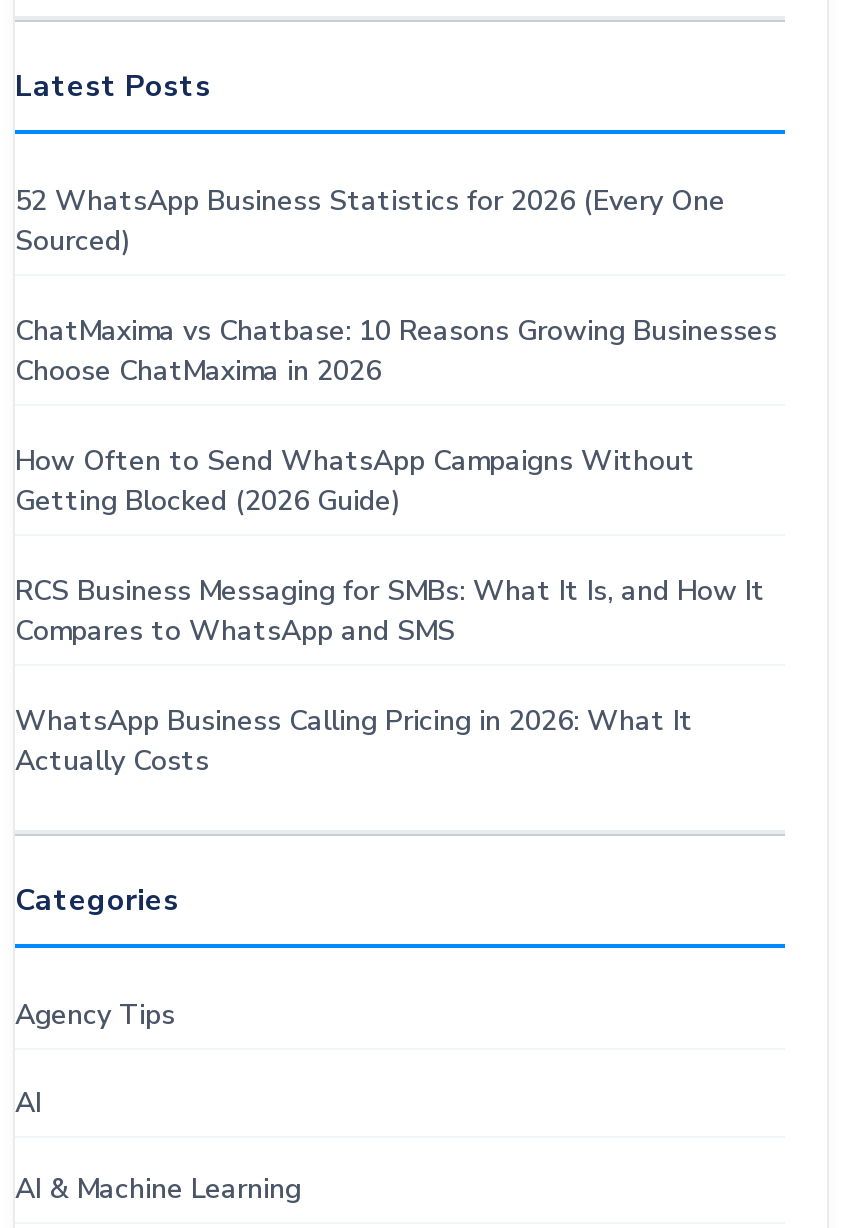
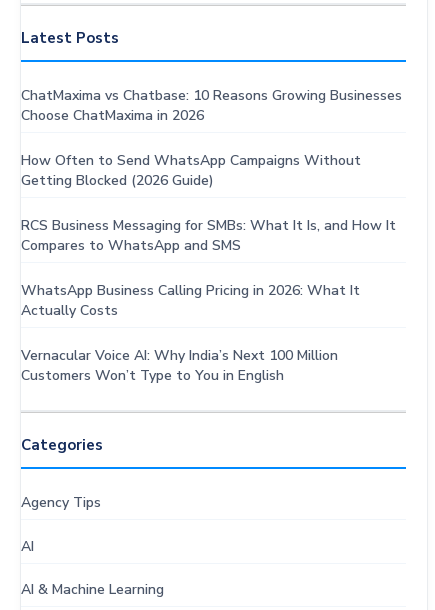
- 52 WhatsApp Business Statistics for 2026 (Every One
- Sourced)

moved up: ChatMaxima vs Chatbase: 10 Reasons Growing Businesses | Choose ChatMaxima in 2026 | How Often to Send WhatsApp Campaigns Without | Getting Blocked (2026 Guide) | RCS Business Messaging for SMBs: What It Is, and How It | Compares to WhatsApp and SMS | WhatsApp Business Calling Pricing in 2026: What It | Actually Costs

+ Vernacular Voice AI: Why India’s Next 100 Million
+ Customers Won’t Type to You in English
